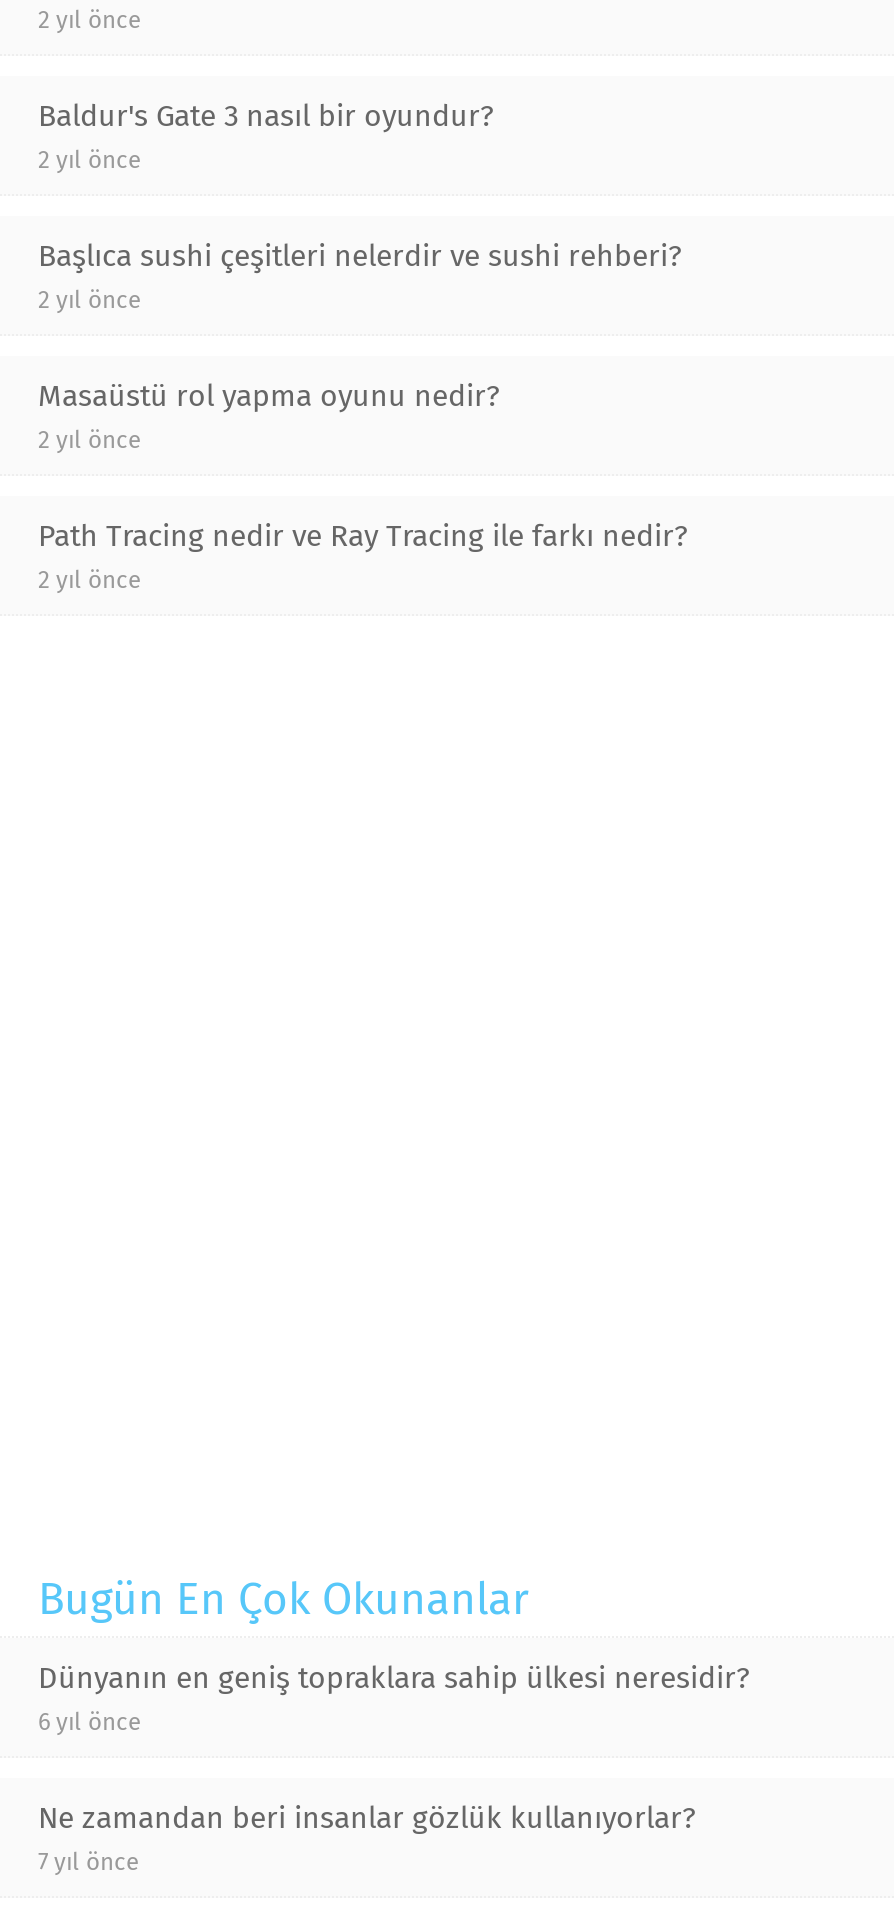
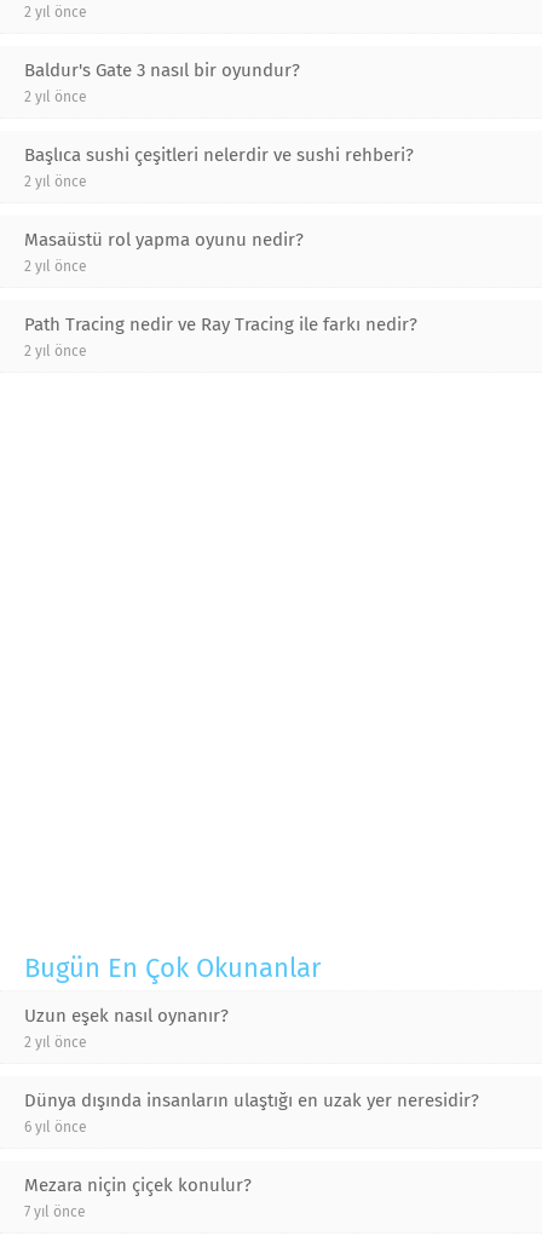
- Dünyanın en geniş topraklara sahip ülkesi neresidir?
+ Uzun eşek nasıl oynanır?
+ 2 yıl önce
+ Dünya dışında insanların ulaştığı en uzak yer neresidir?

- Ne zamandan beri insanlar gözlük kullanıyorlar?
+ Mezara niçin çiçek konulur?
